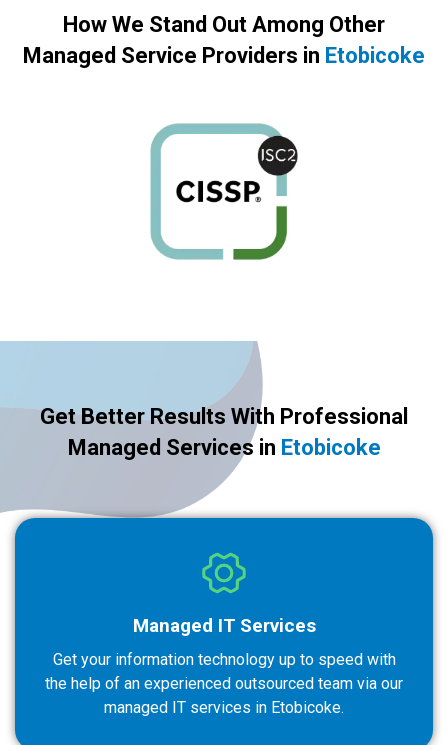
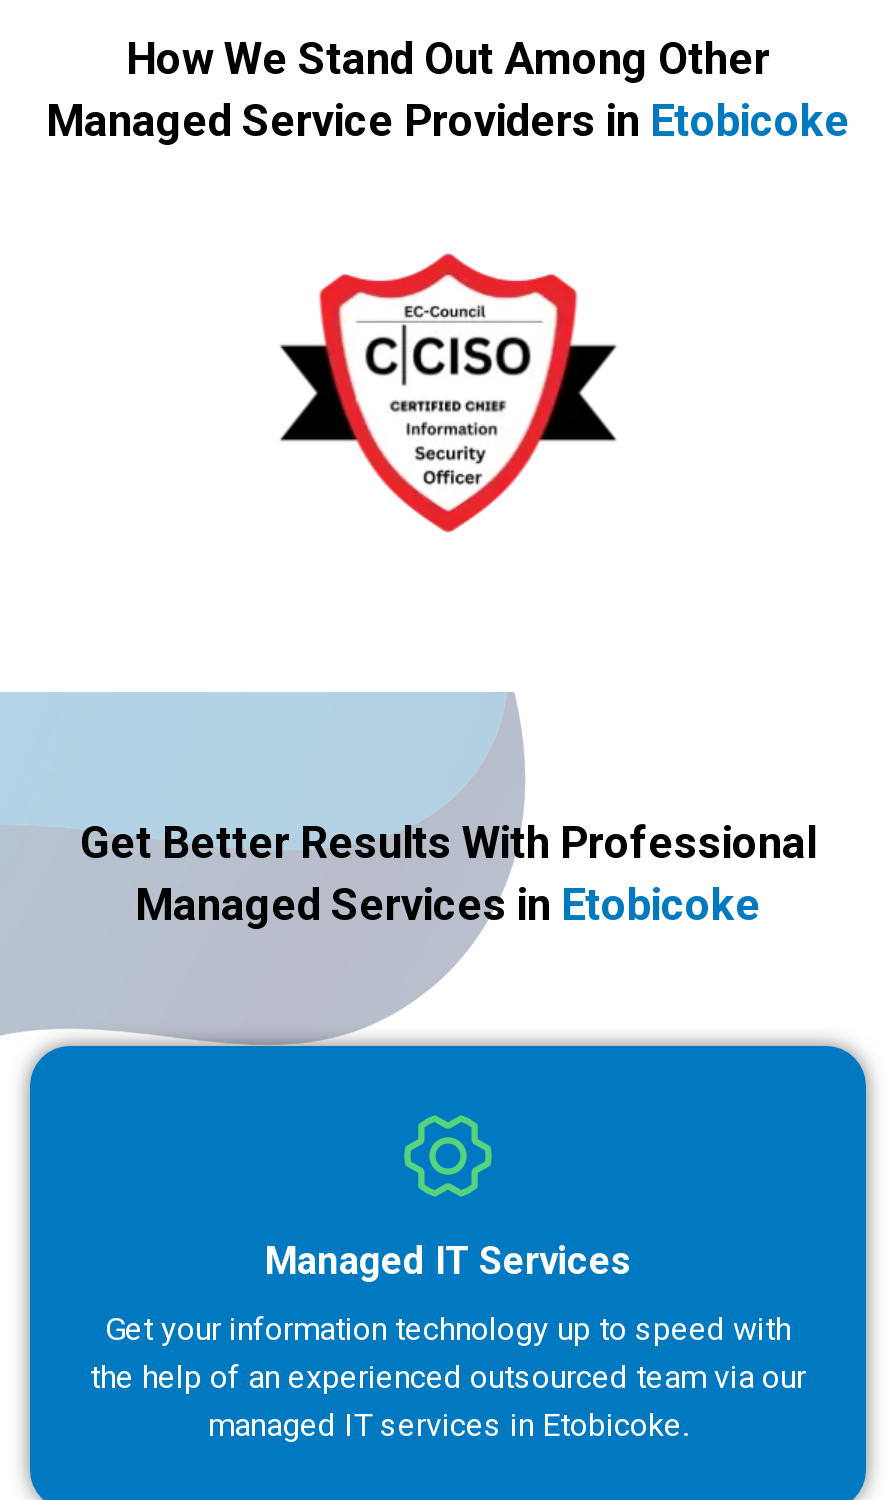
- [image]
+ [image]
